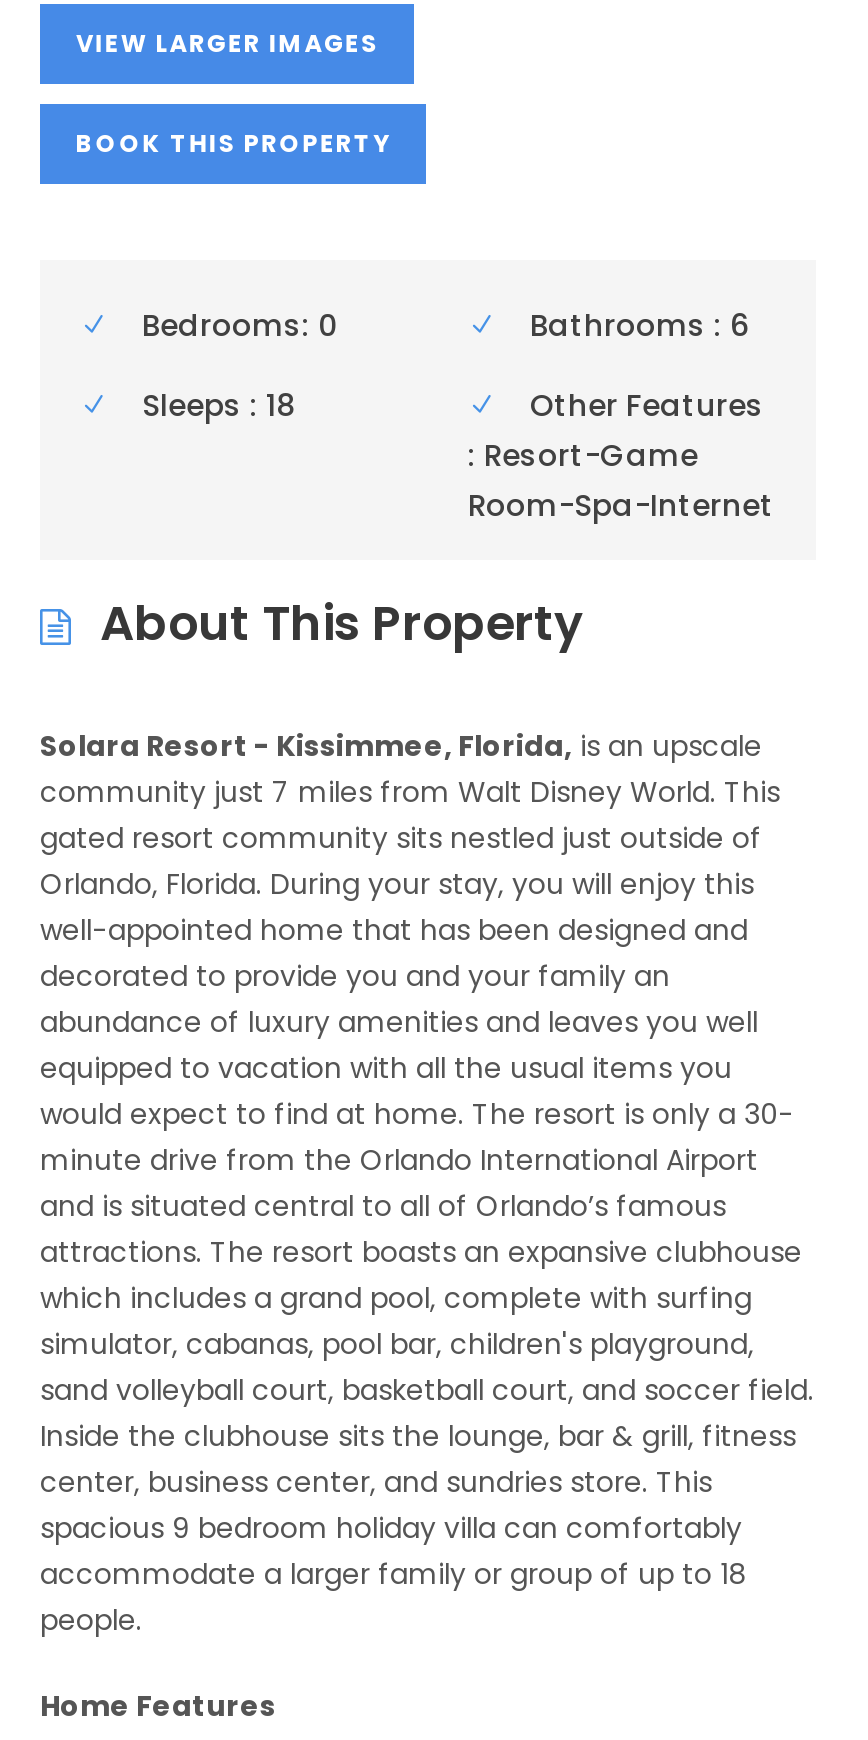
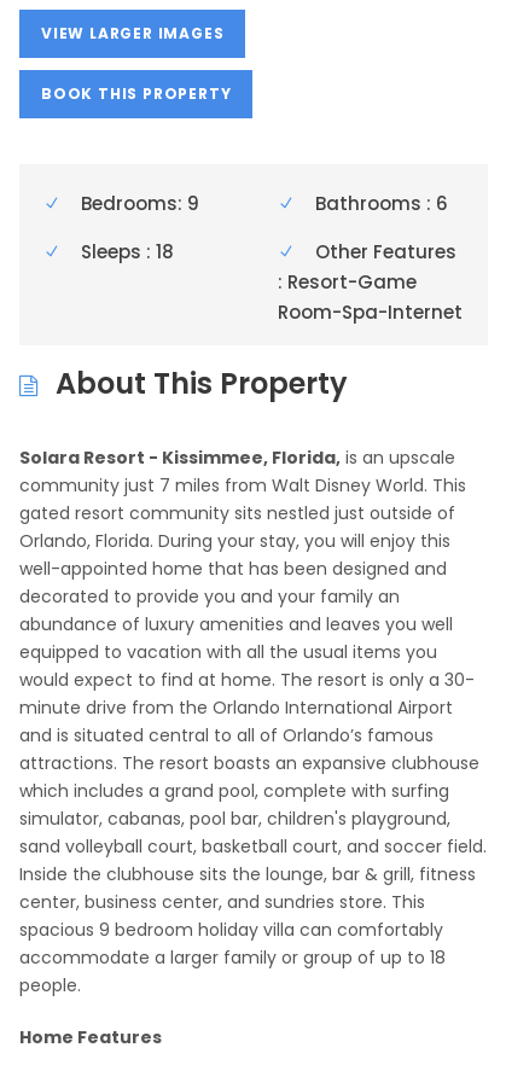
- Bedrooms: 0
+ Bedrooms: 9
